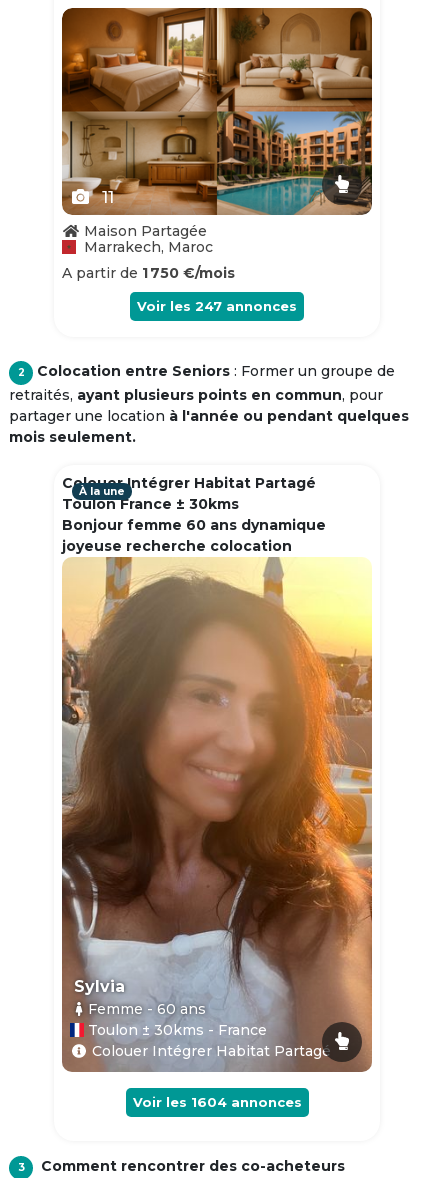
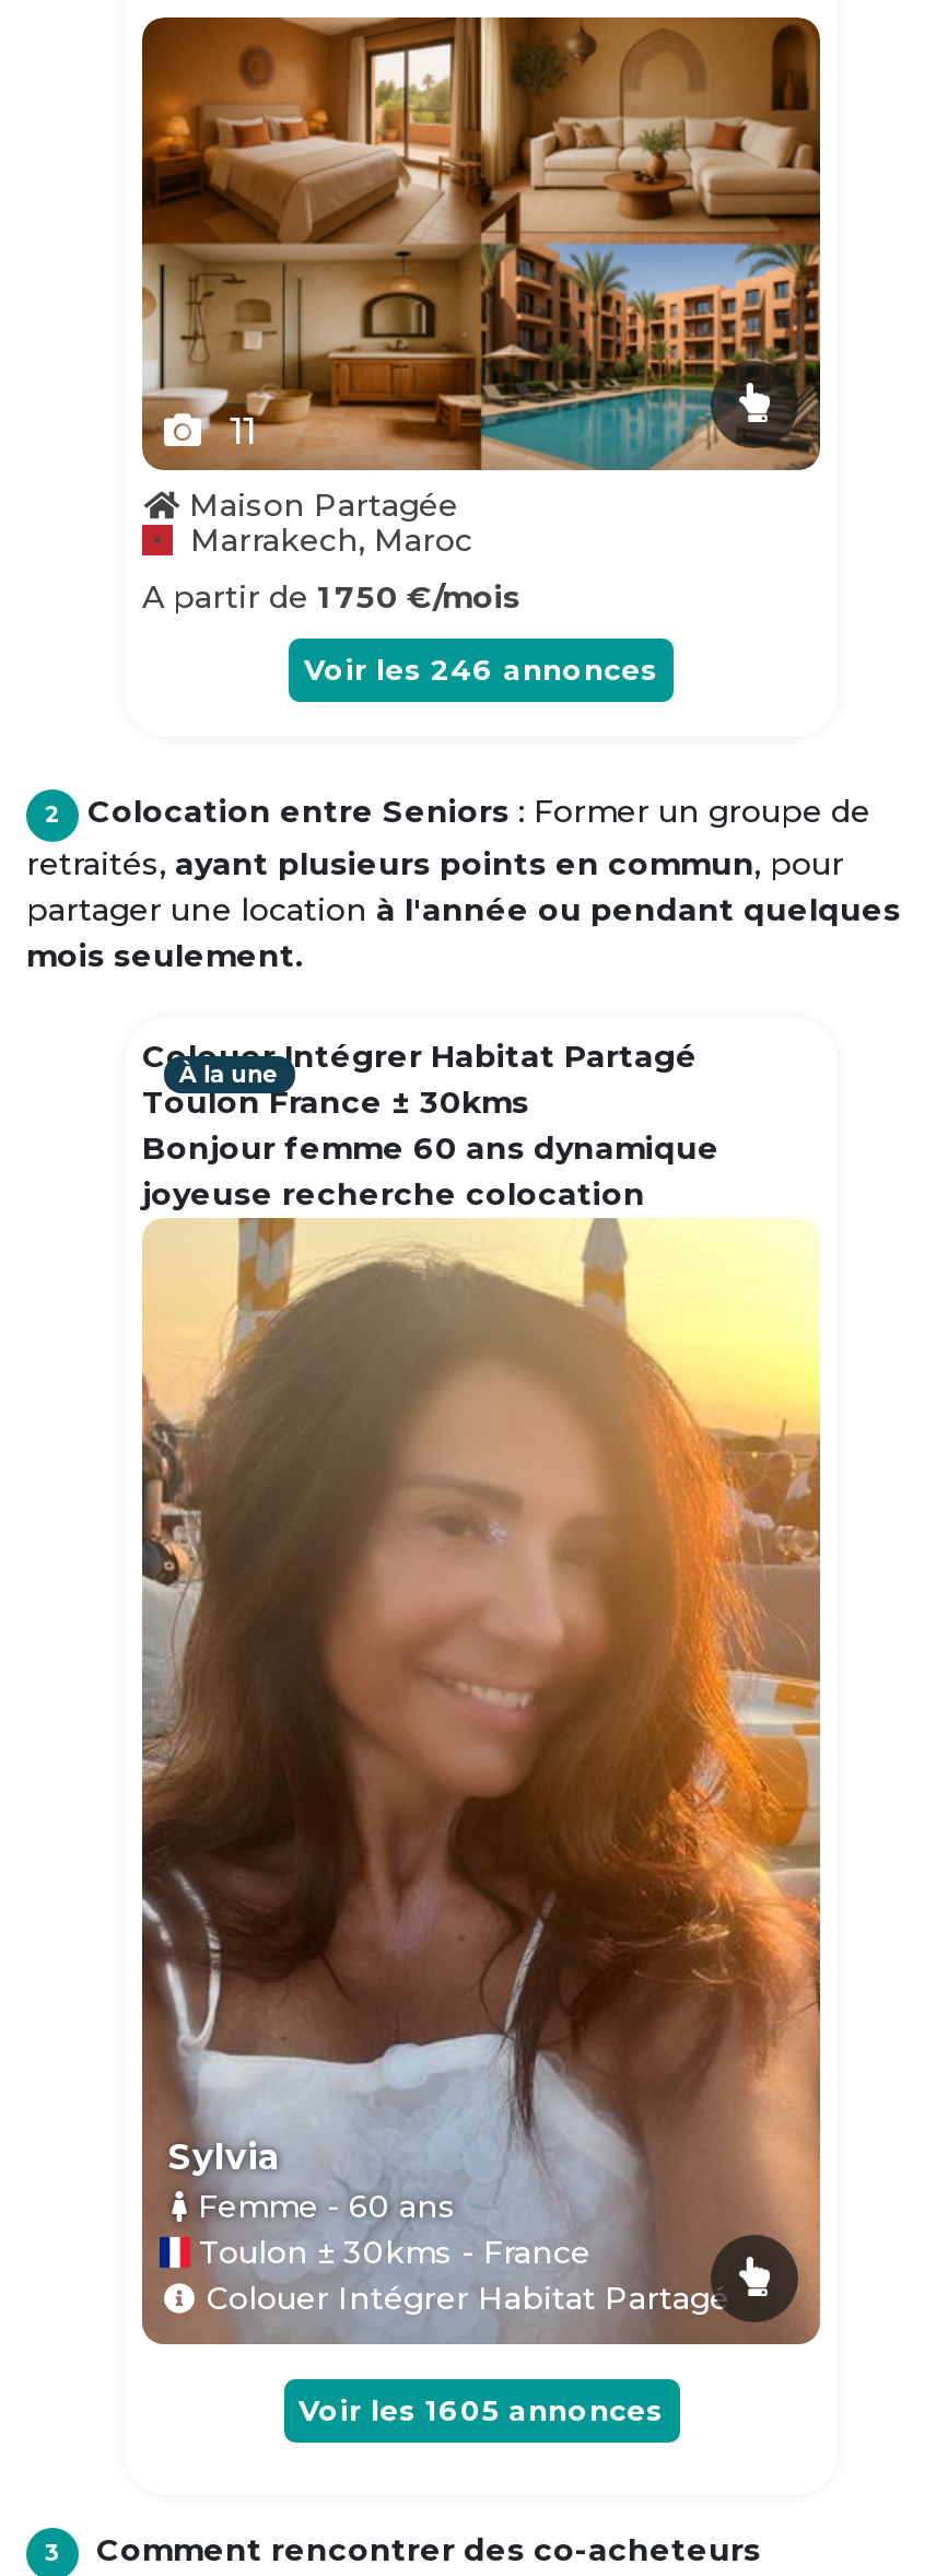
- Voir les 247 annonces
+ Voir les 246 annonces

- Voir les 1604 annonces
+ Voir les 1605 annonces
